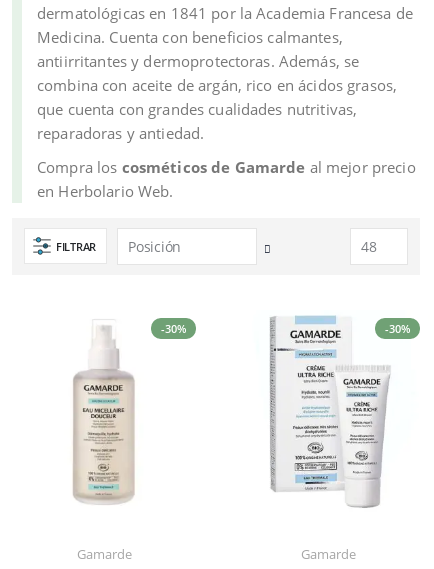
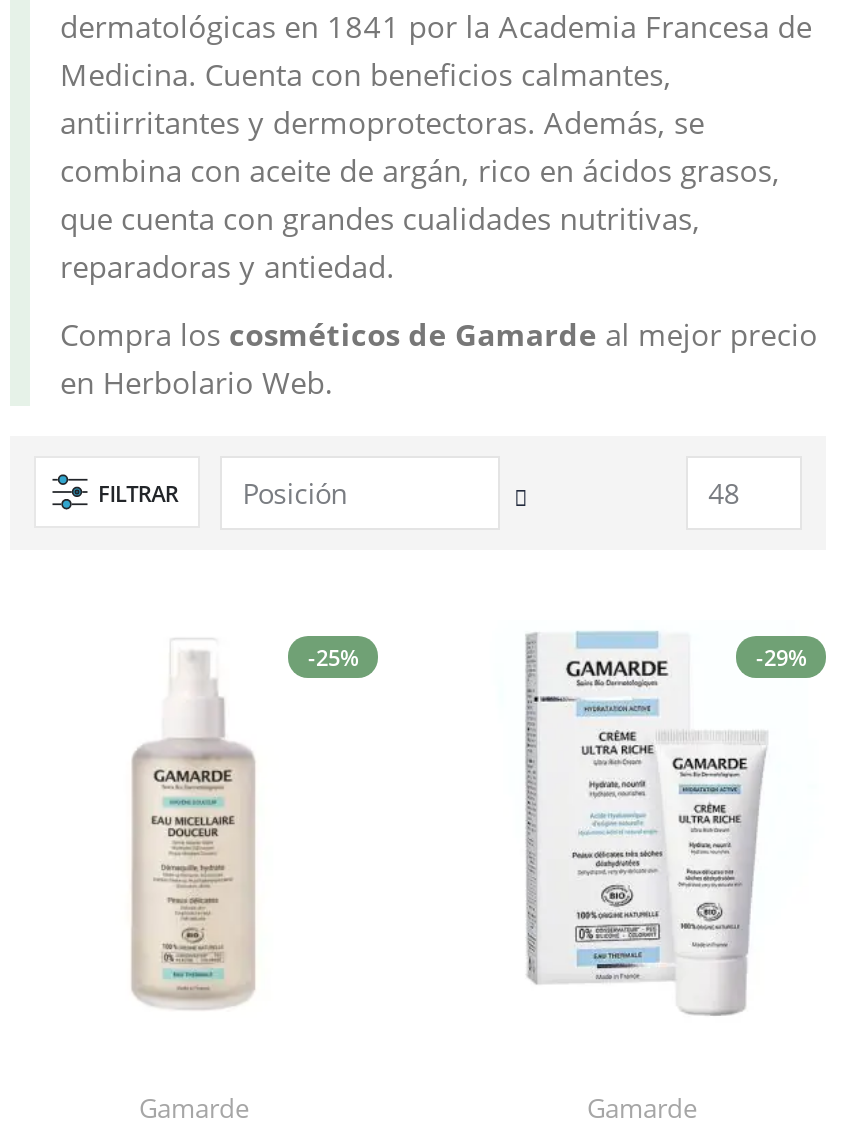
- -30%
+ -25%

- -30%
+ -29%
